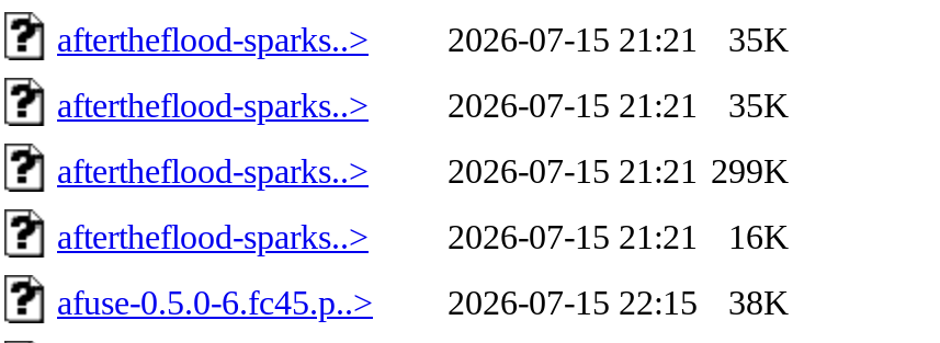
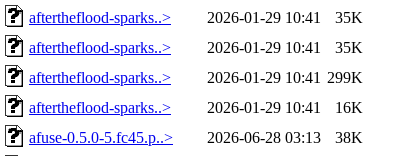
- 2026-07-15 21:21 35K
+ 2026-01-29 10:41 35K

- 2026-07-15 21:21 35K
+ 2026-01-29 10:41 35K

- 2026-07-15 21:21 299K
+ 2026-01-29 10:41 299K

- 2026-07-15 21:21 16K
+ 2026-01-29 10:41 16K

- afuse-0.5.0-6.fc45.p..>
- 2026-07-15 22:15
+ afuse-0.5.0-5.fc45.p..>
+ 2026-06-28 03:13
